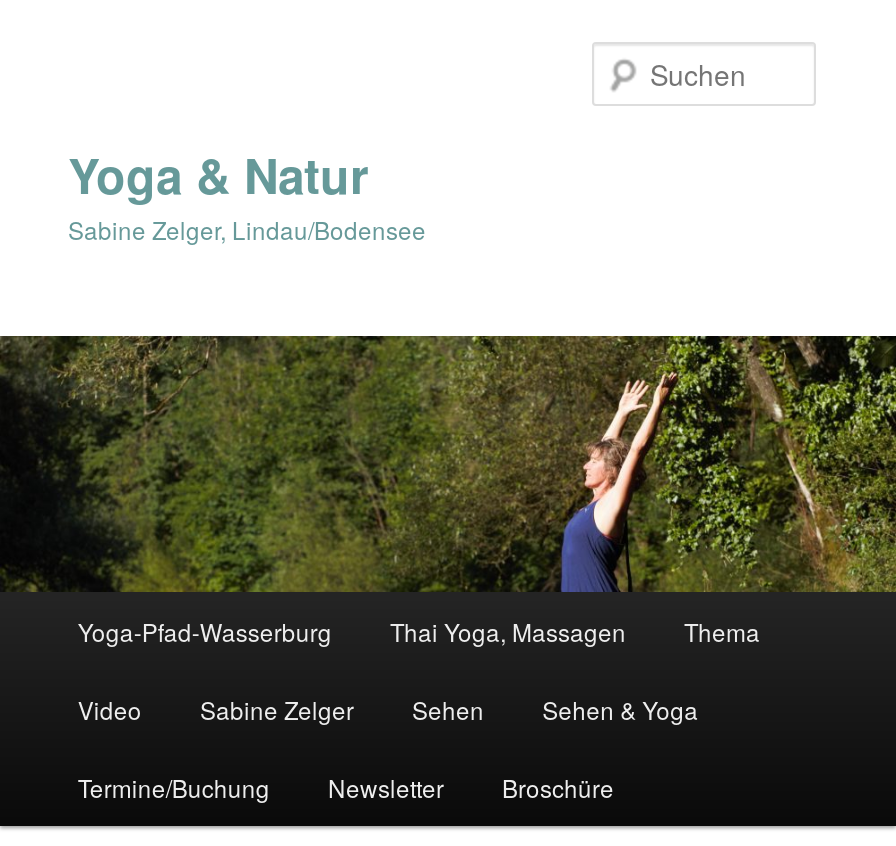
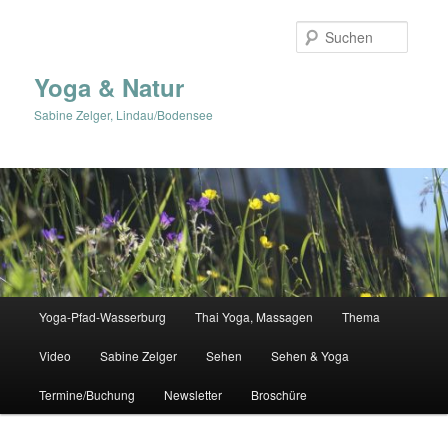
- [image]
+ [image]
